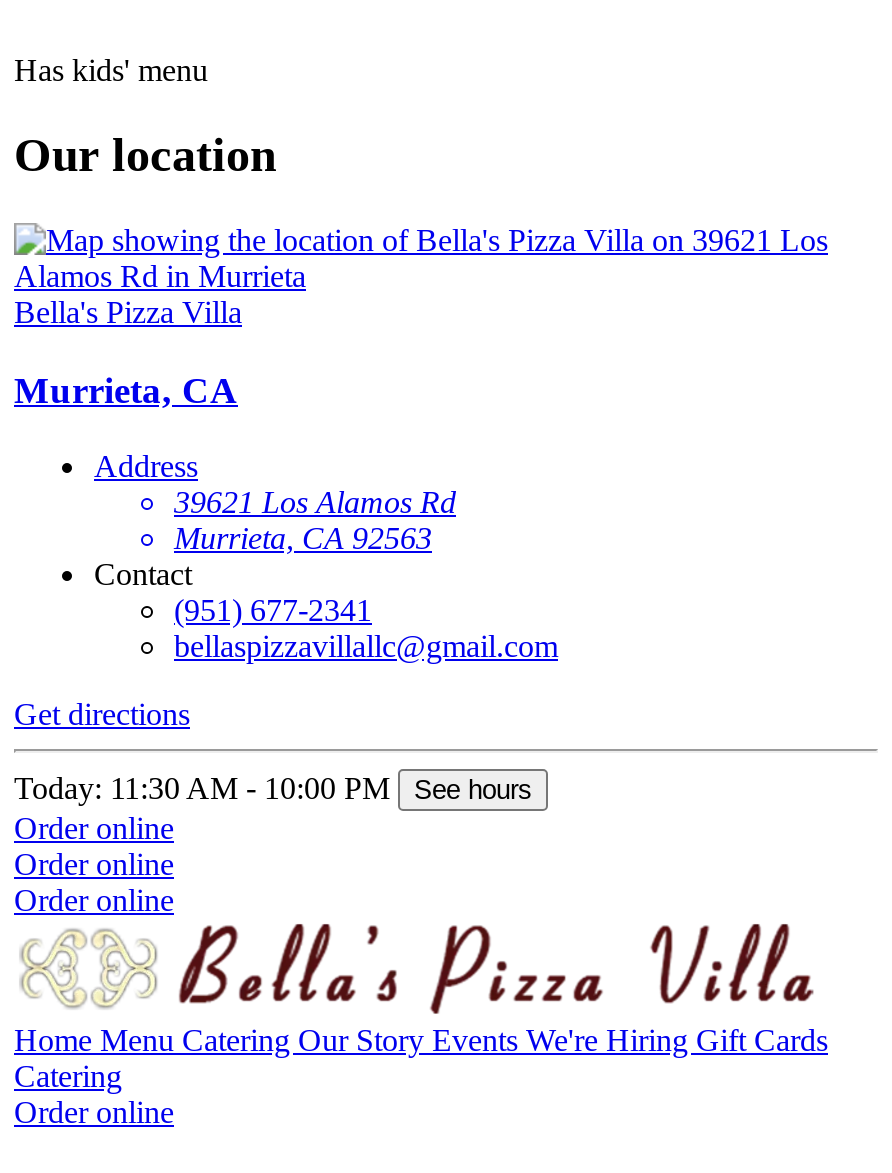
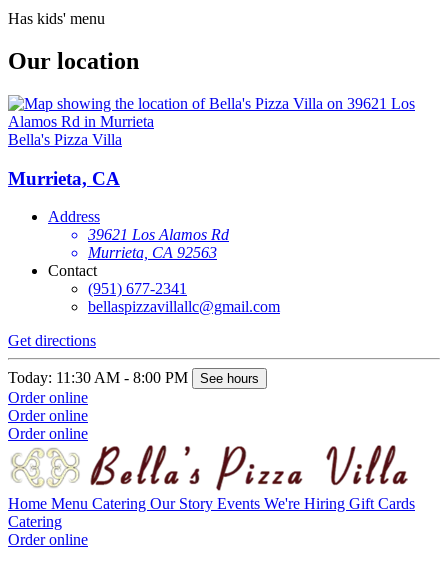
- Today: 11:30 AM - 10:00 PM See hours
+ Today: 11:30 AM - 8:00 PM See hours
